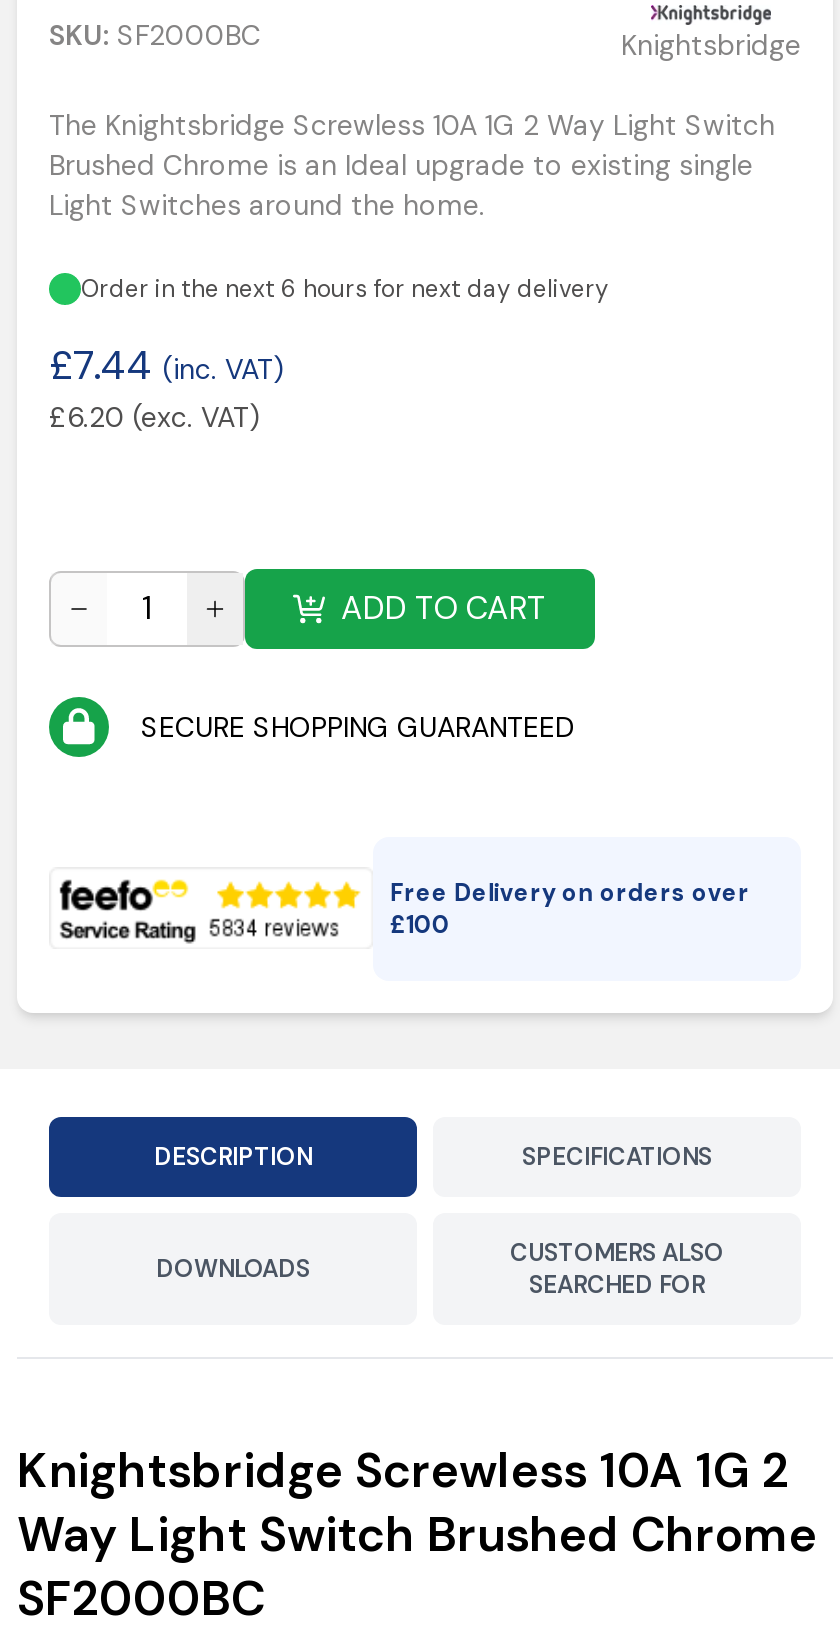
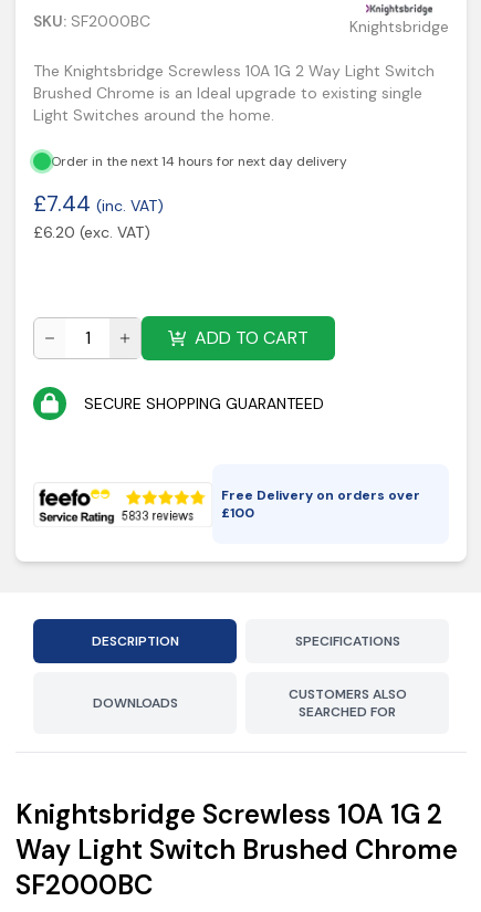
- Order in the next 6 hours for next day delivery
+ Order in the next 14 hours for next day delivery
